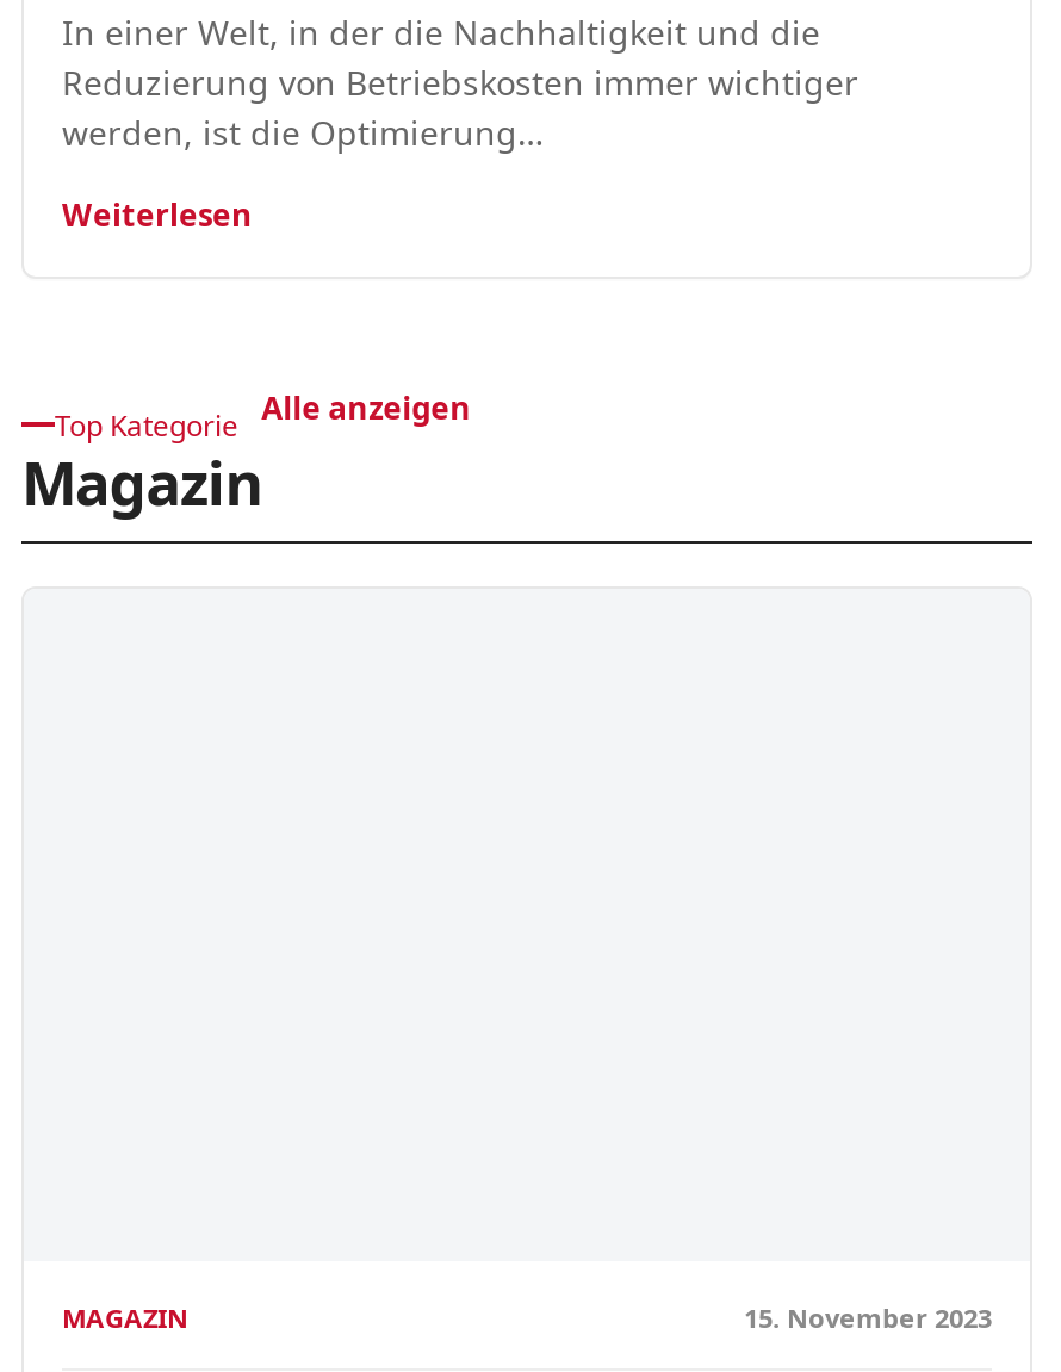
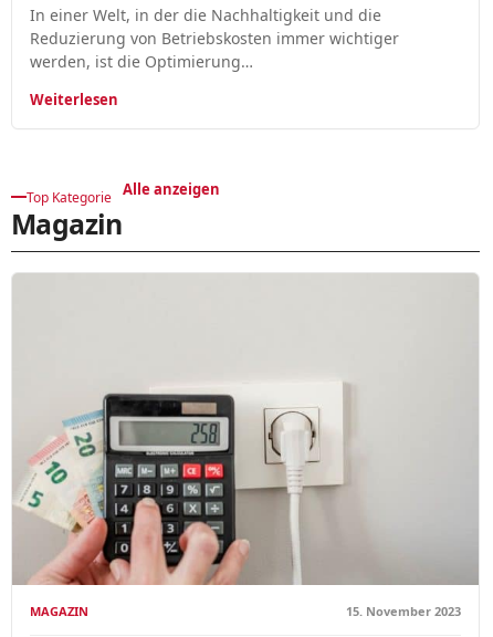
+ [image]
